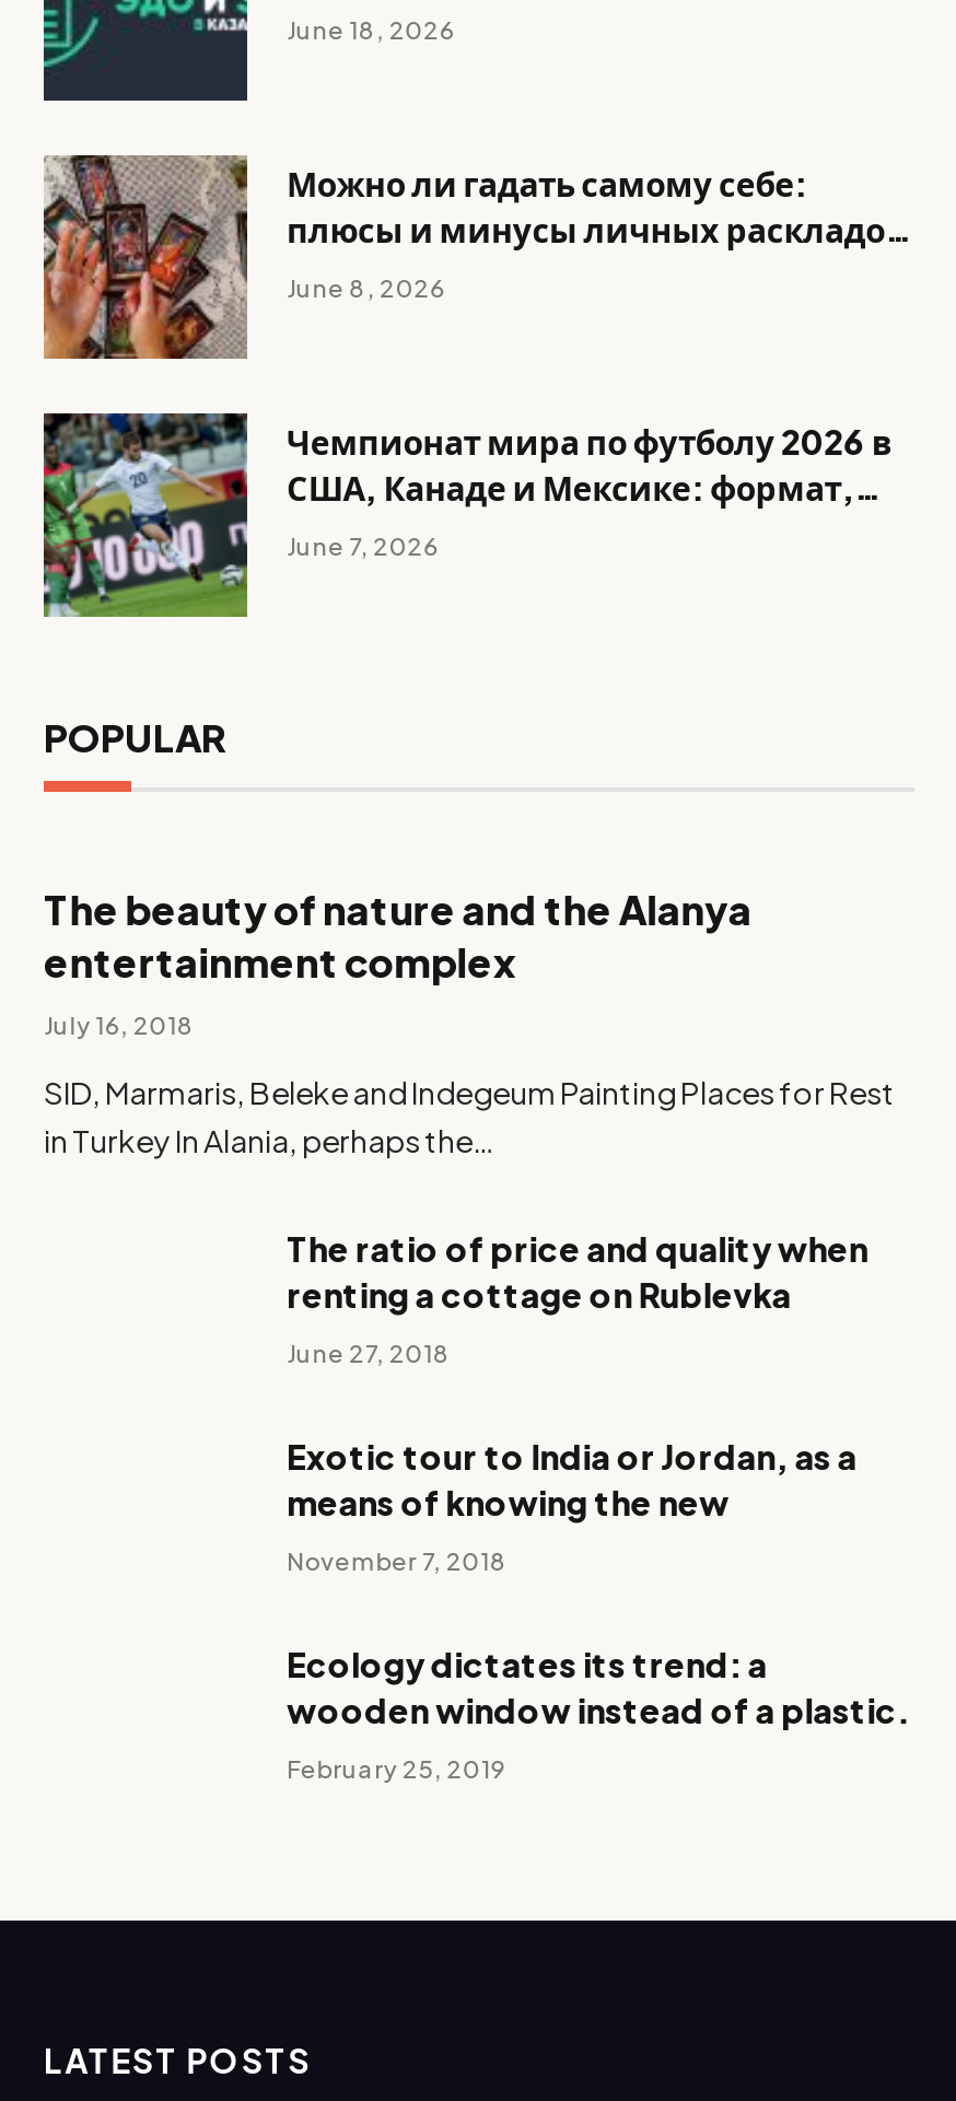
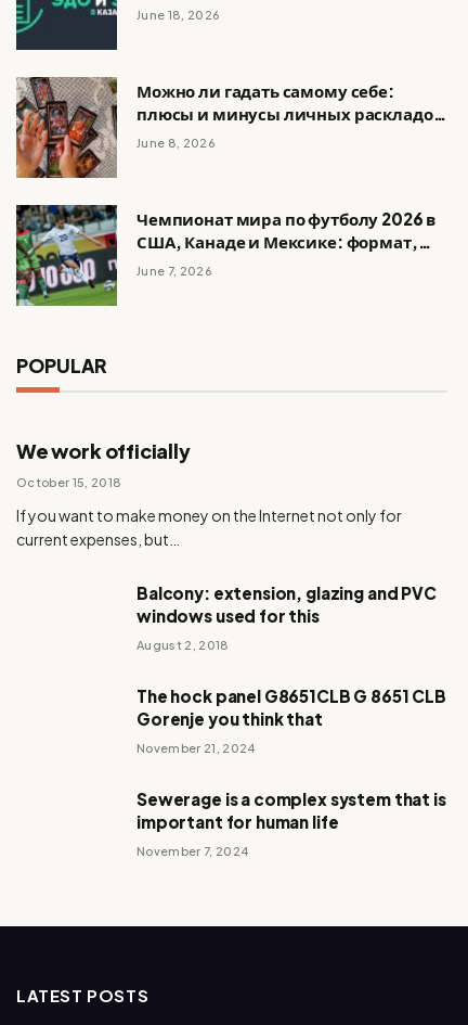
- The beauty of nature and the Alanya
- entertainment complex
+ We work officially

- July 16, 2018
+ October 15, 2018

- SID, Marmaris, Beleke and Indegeum Painting Places for Rest
- in Turkey In Alania, perhaps the…
+ If you want to make money on the Internet not only for
+ current expenses, but…

- The ratio of price and quality when
- renting a cottage on Rublevka
+ Balcony: extension, glazing and PVC
+ windows used for this

- June 27, 2018
+ August 2, 2018

- Exotic tour to India or Jordan, as a
- means of knowing the new
+ The hock panel G8651CLB G 8651 CLB
+ Gorenje you think that

- November 7, 2018
+ November 21, 2024

- Ecology dictates its trend: a
- wooden window instead of a plastic.
+ Sewerage is a complex system that is
+ important for human life

- February 25, 2019
+ November 7, 2024
